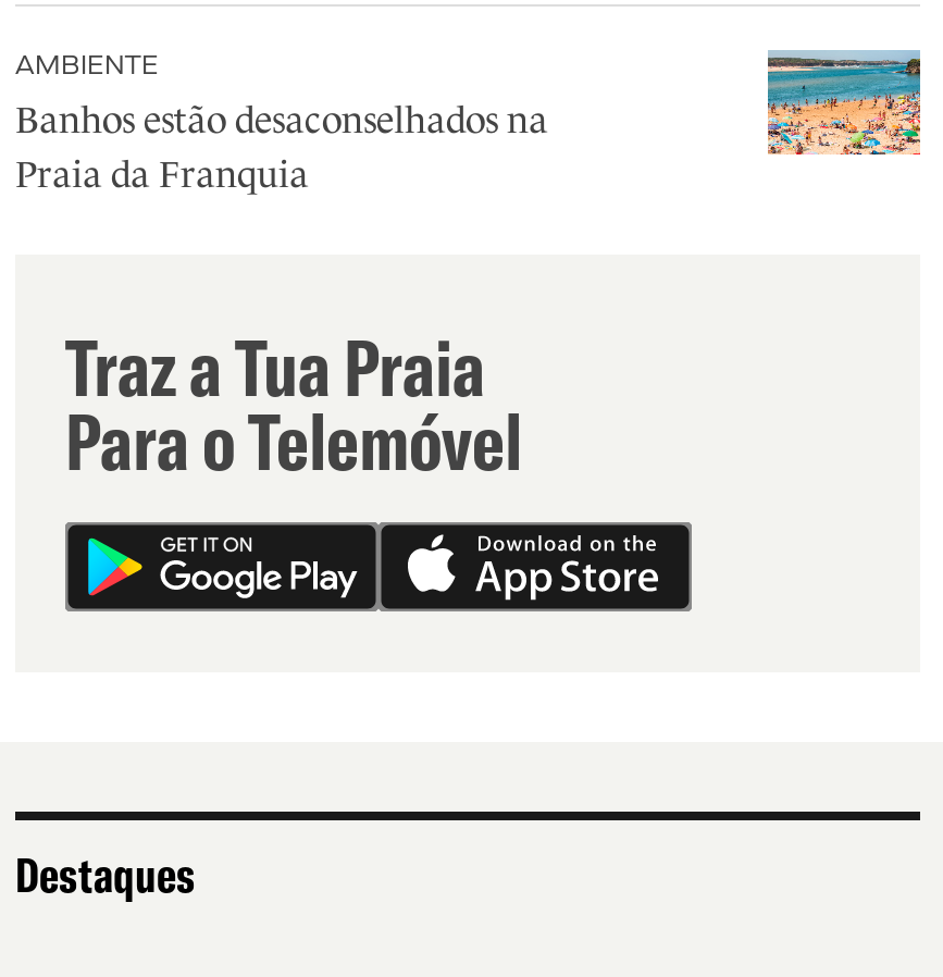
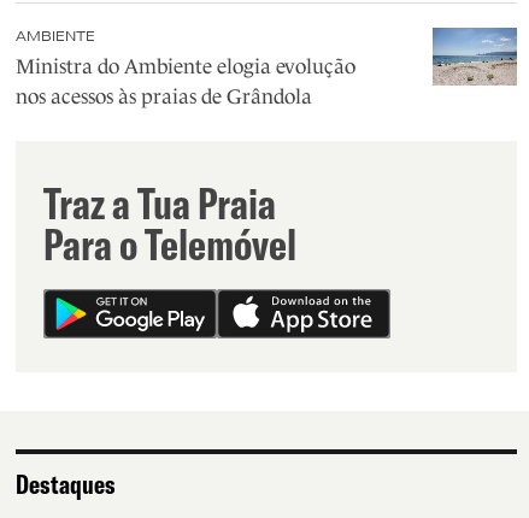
- [image]
+ [image]

- Banhos estão desaconselhados na
- Praia da Franquia
+ Ministra do Ambiente elogia evolução
+ nos acessos às praias de Grândola
